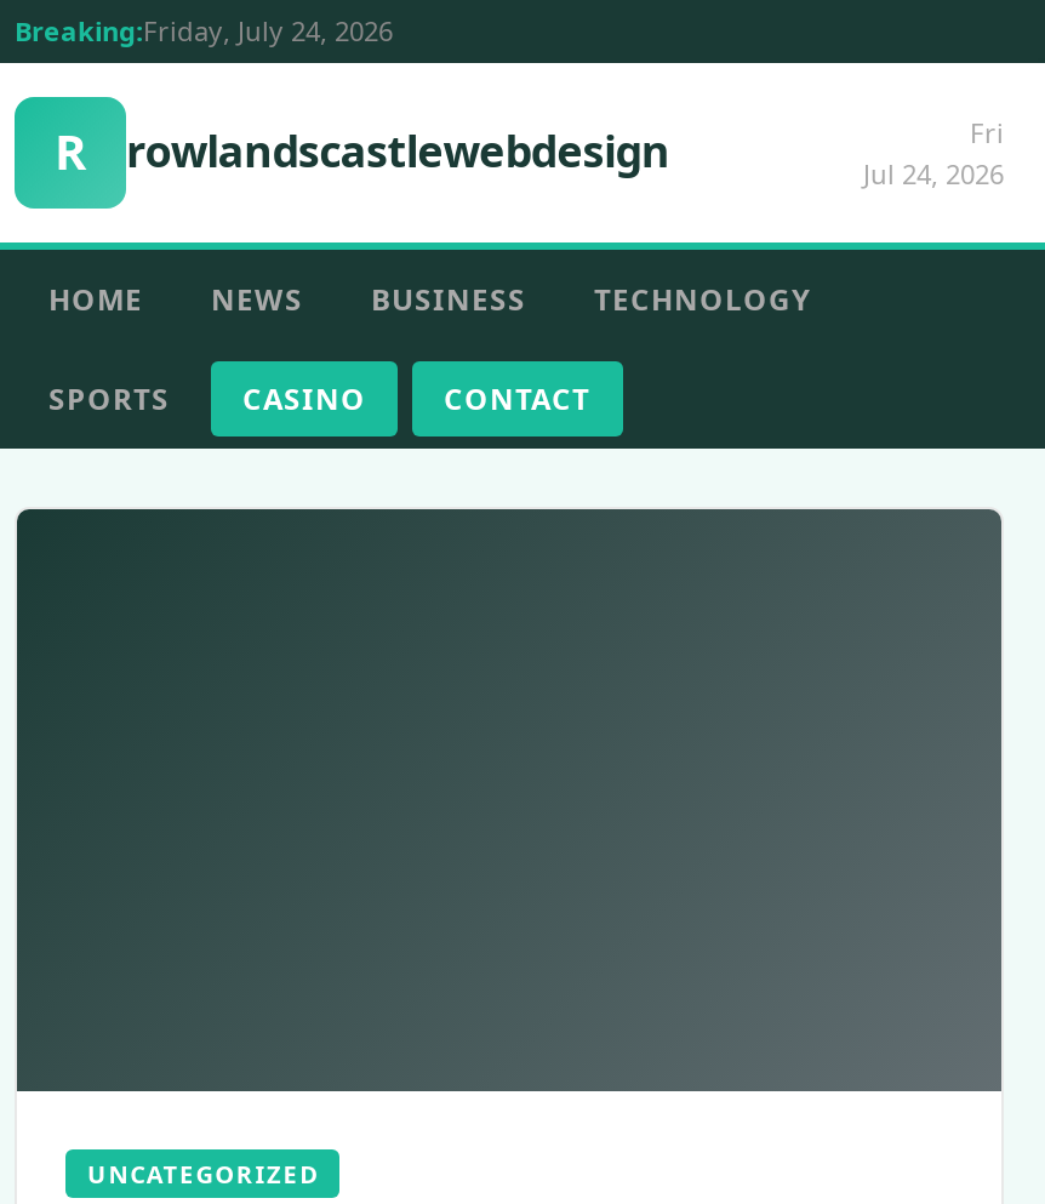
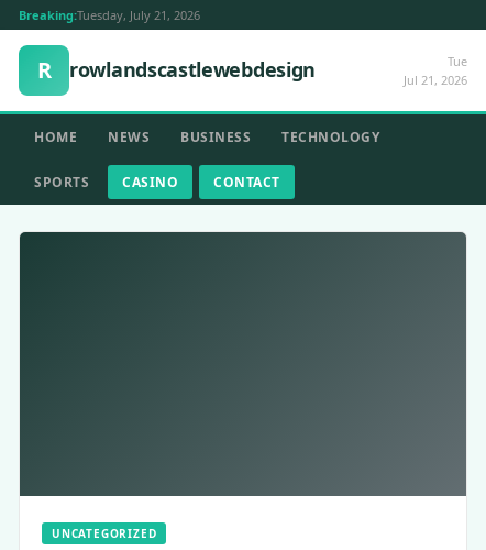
- Breaking:Friday, July 24, 2026
+ Breaking:Tuesday, July 21, 2026

- Fri
- Jul 24, 2026
+ Tue
+ Jul 21, 2026
